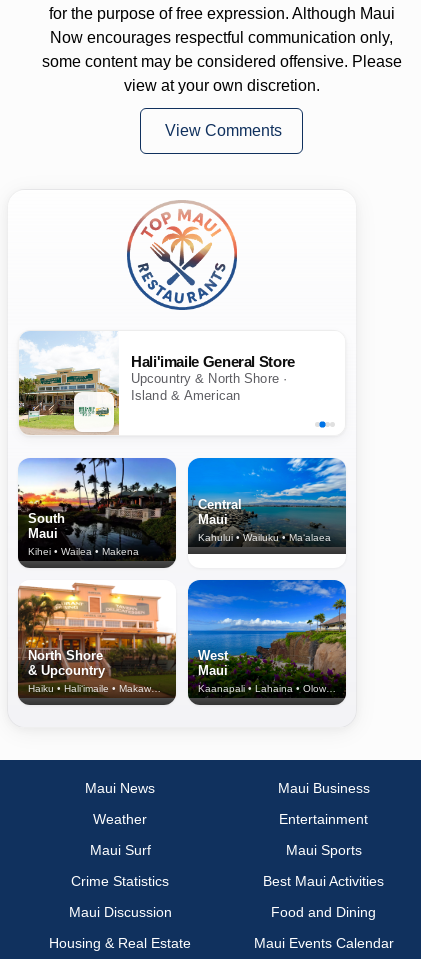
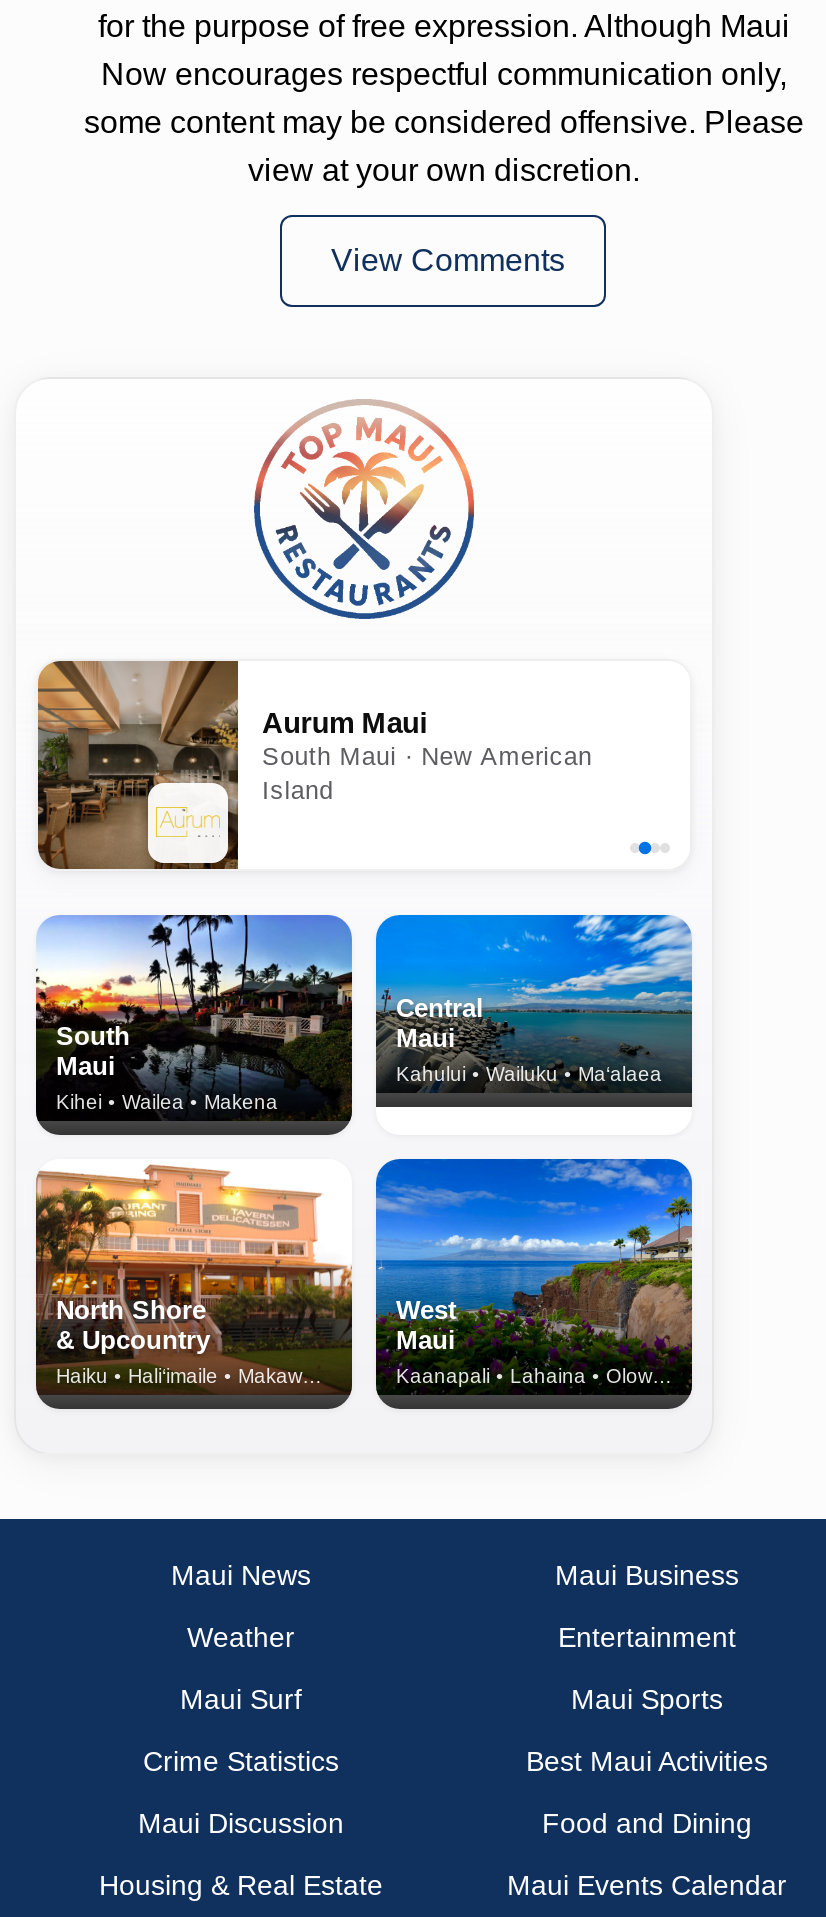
- [image]
- Hali'imaile General Store
- Upcountry & North Shore ·
- Island & American
+ [image]
+ Aurum Maui
+ South Maui · New American
+ Island
